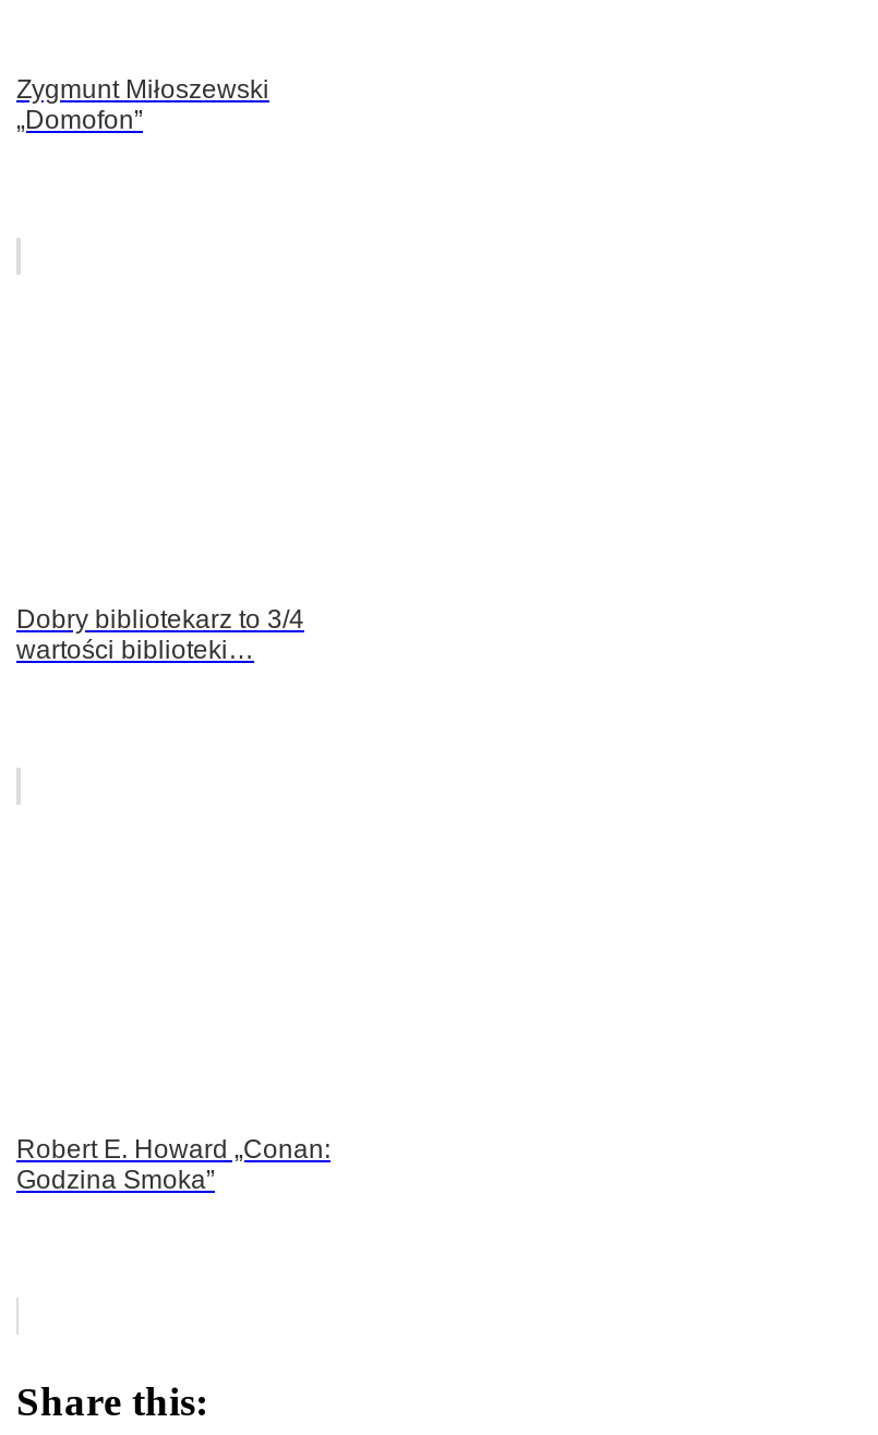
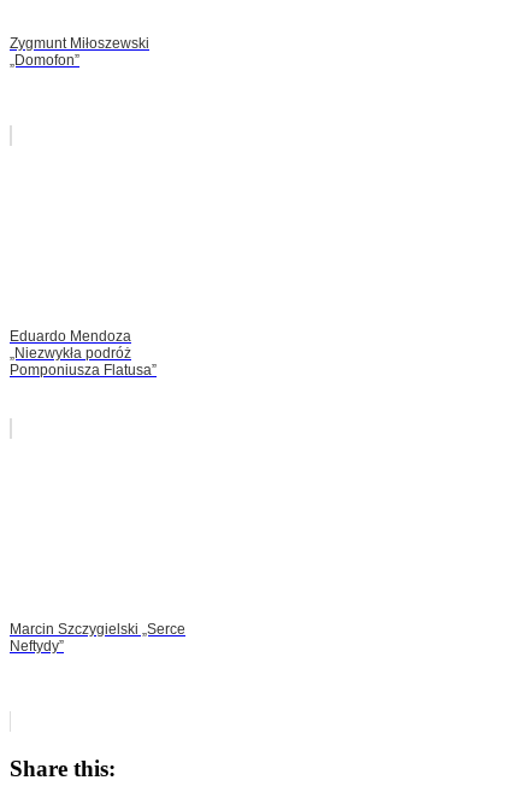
- Dobry bibliotekarz to 3/4
- wartości biblioteki…
+ Eduardo Mendoza
+ „Niezwykła podróż
+ Pomponiusza Flatusa”

- Robert E. Howard „Conan:
- Godzina Smoka”
+ Marcin Szczygielski „Serce
+ Neftydy”
